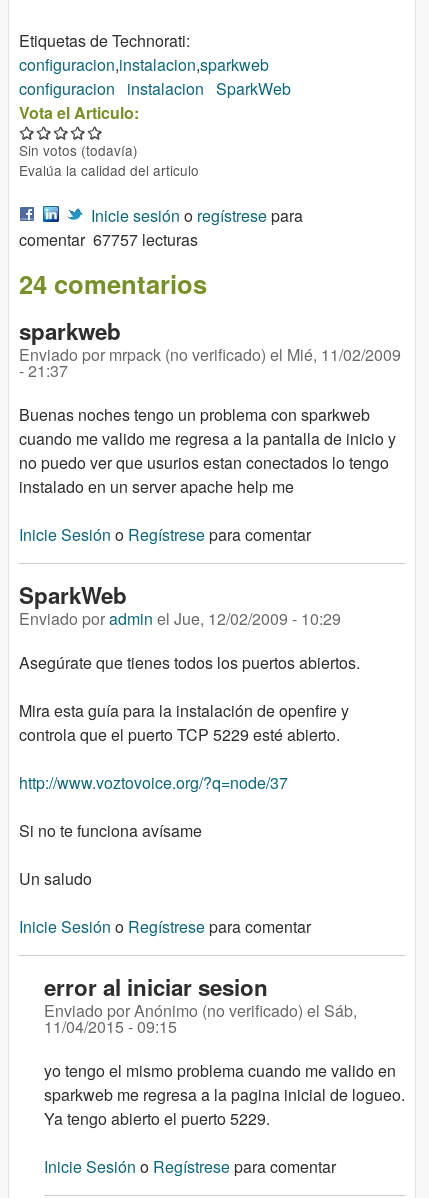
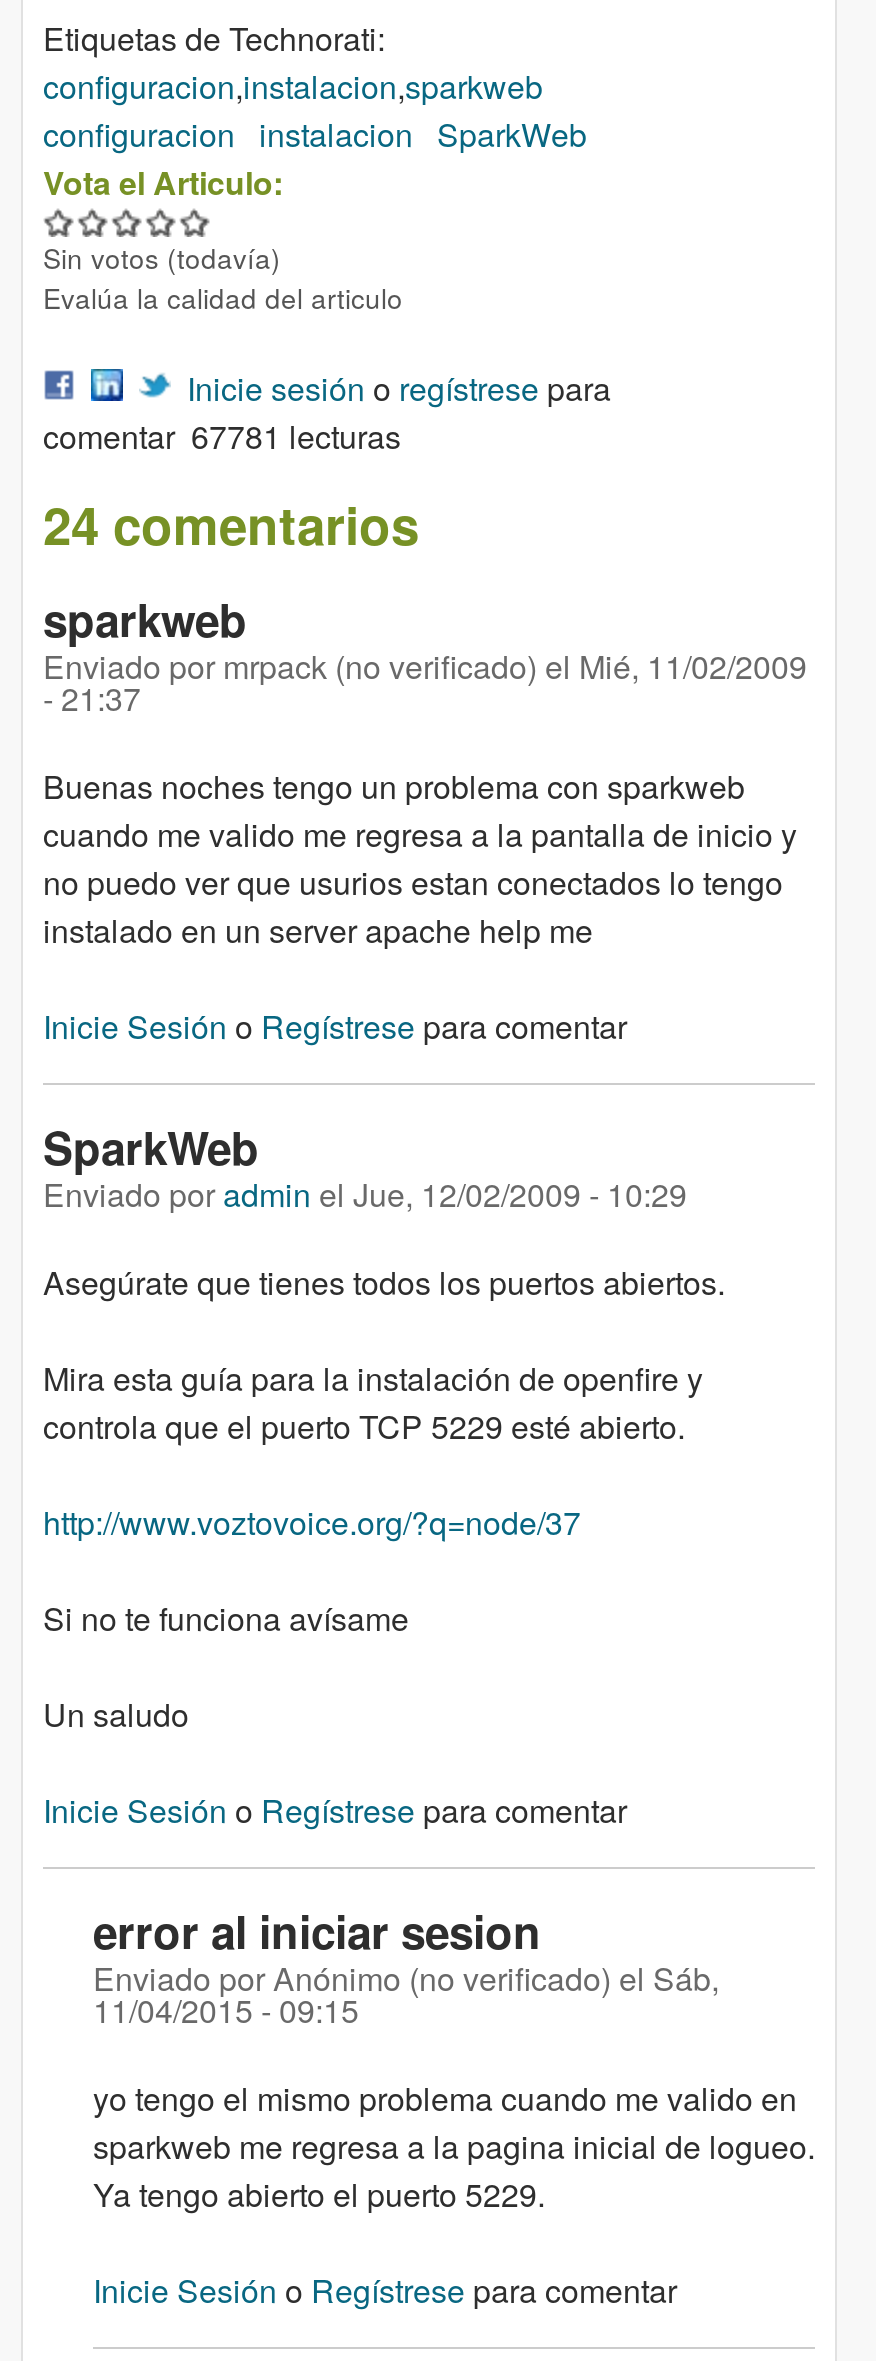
- comentar 67757 lecturas
+ comentar 67781 lecturas
